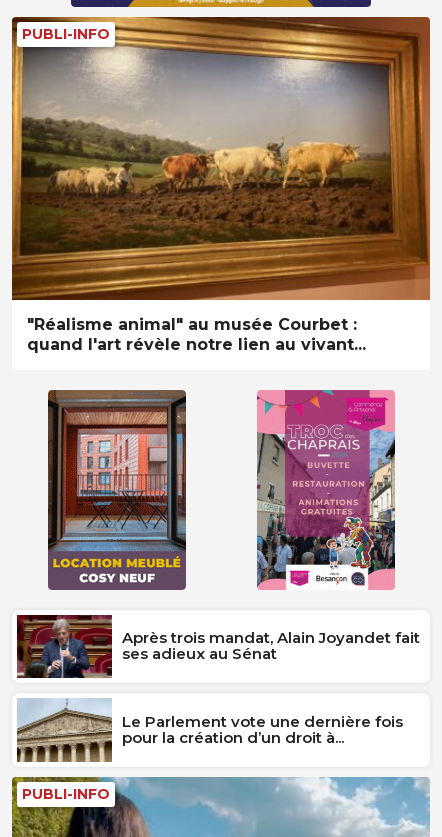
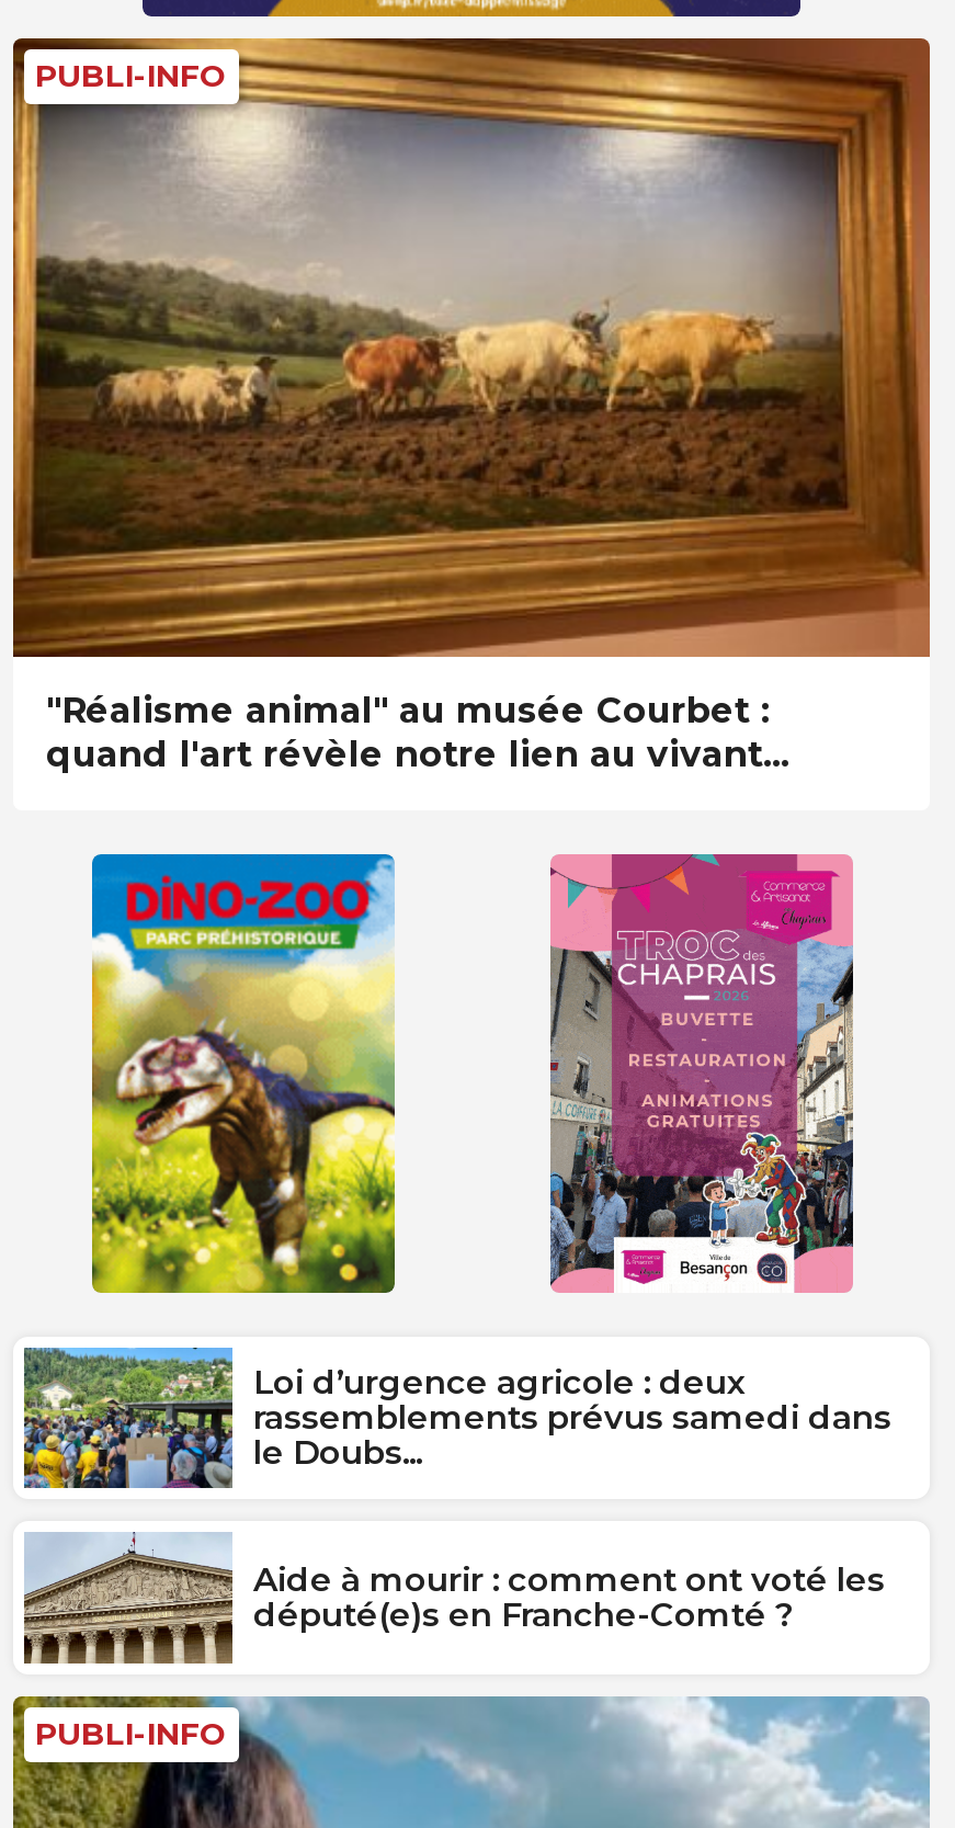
- [image]
- Après trois mandat, Alain Joyandet fait
- ses adieux au Sénat
+ [image]
+ Loi d’urgence agricole : deux
+ rassemblements prévus samedi dans
+ le Doubs...

- [image]
+ [image]

- Le Parlement vote une dernière fois
- pour la création d’un droit à...
+ Aide à mourir : comment ont voté les
+ député(e)s en Franche-Comté ?
